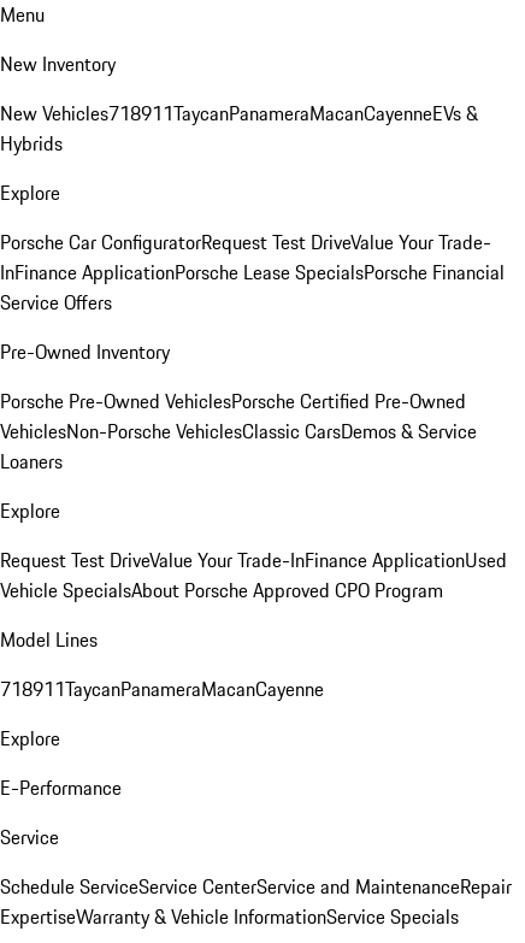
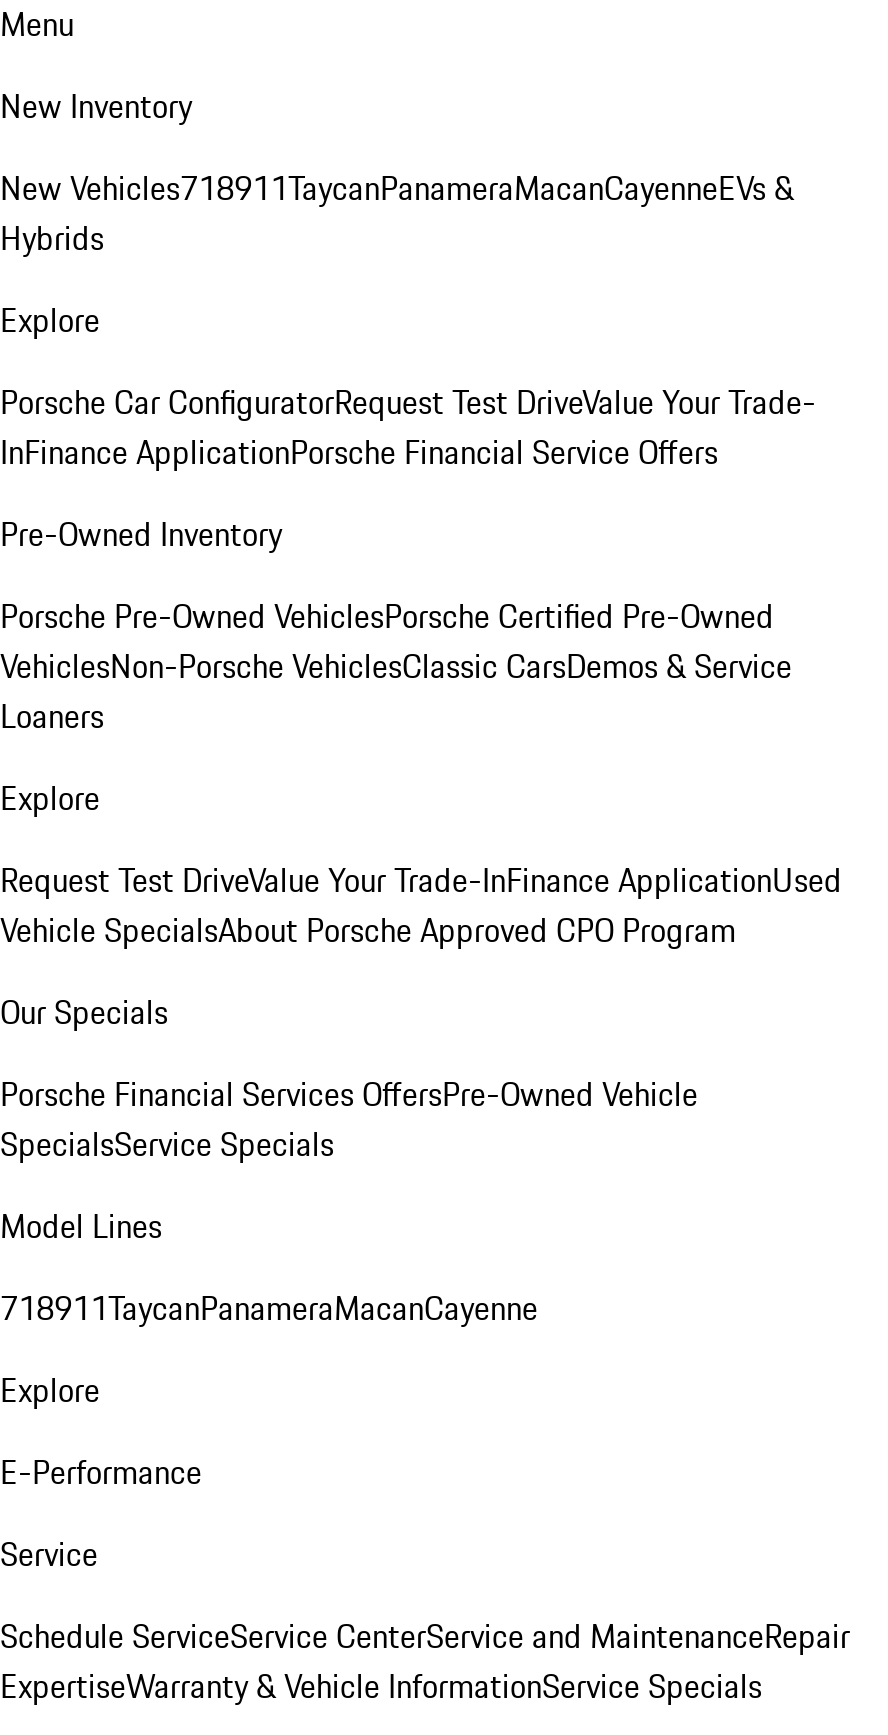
- InFinance ApplicationPorsche Lease SpecialsPorsche Financial
- Service Offers
+ InFinance ApplicationPorsche Financial Service Offers

moved up: Pre-Owned Inventory | Porsche Pre-Owned VehiclesPorsche Certified Pre-Owned | VehiclesNon-Porsche VehiclesClassic CarsDemos & Service | Loaners | Explore | Request Test DriveValue Your Trade-InFinance ApplicationUsed | Vehicle SpecialsAbout Porsche Approved CPO Program

+ Our Specials
+ Porsche Financial Services OffersPre-Owned Vehicle
+ SpecialsService Specials
